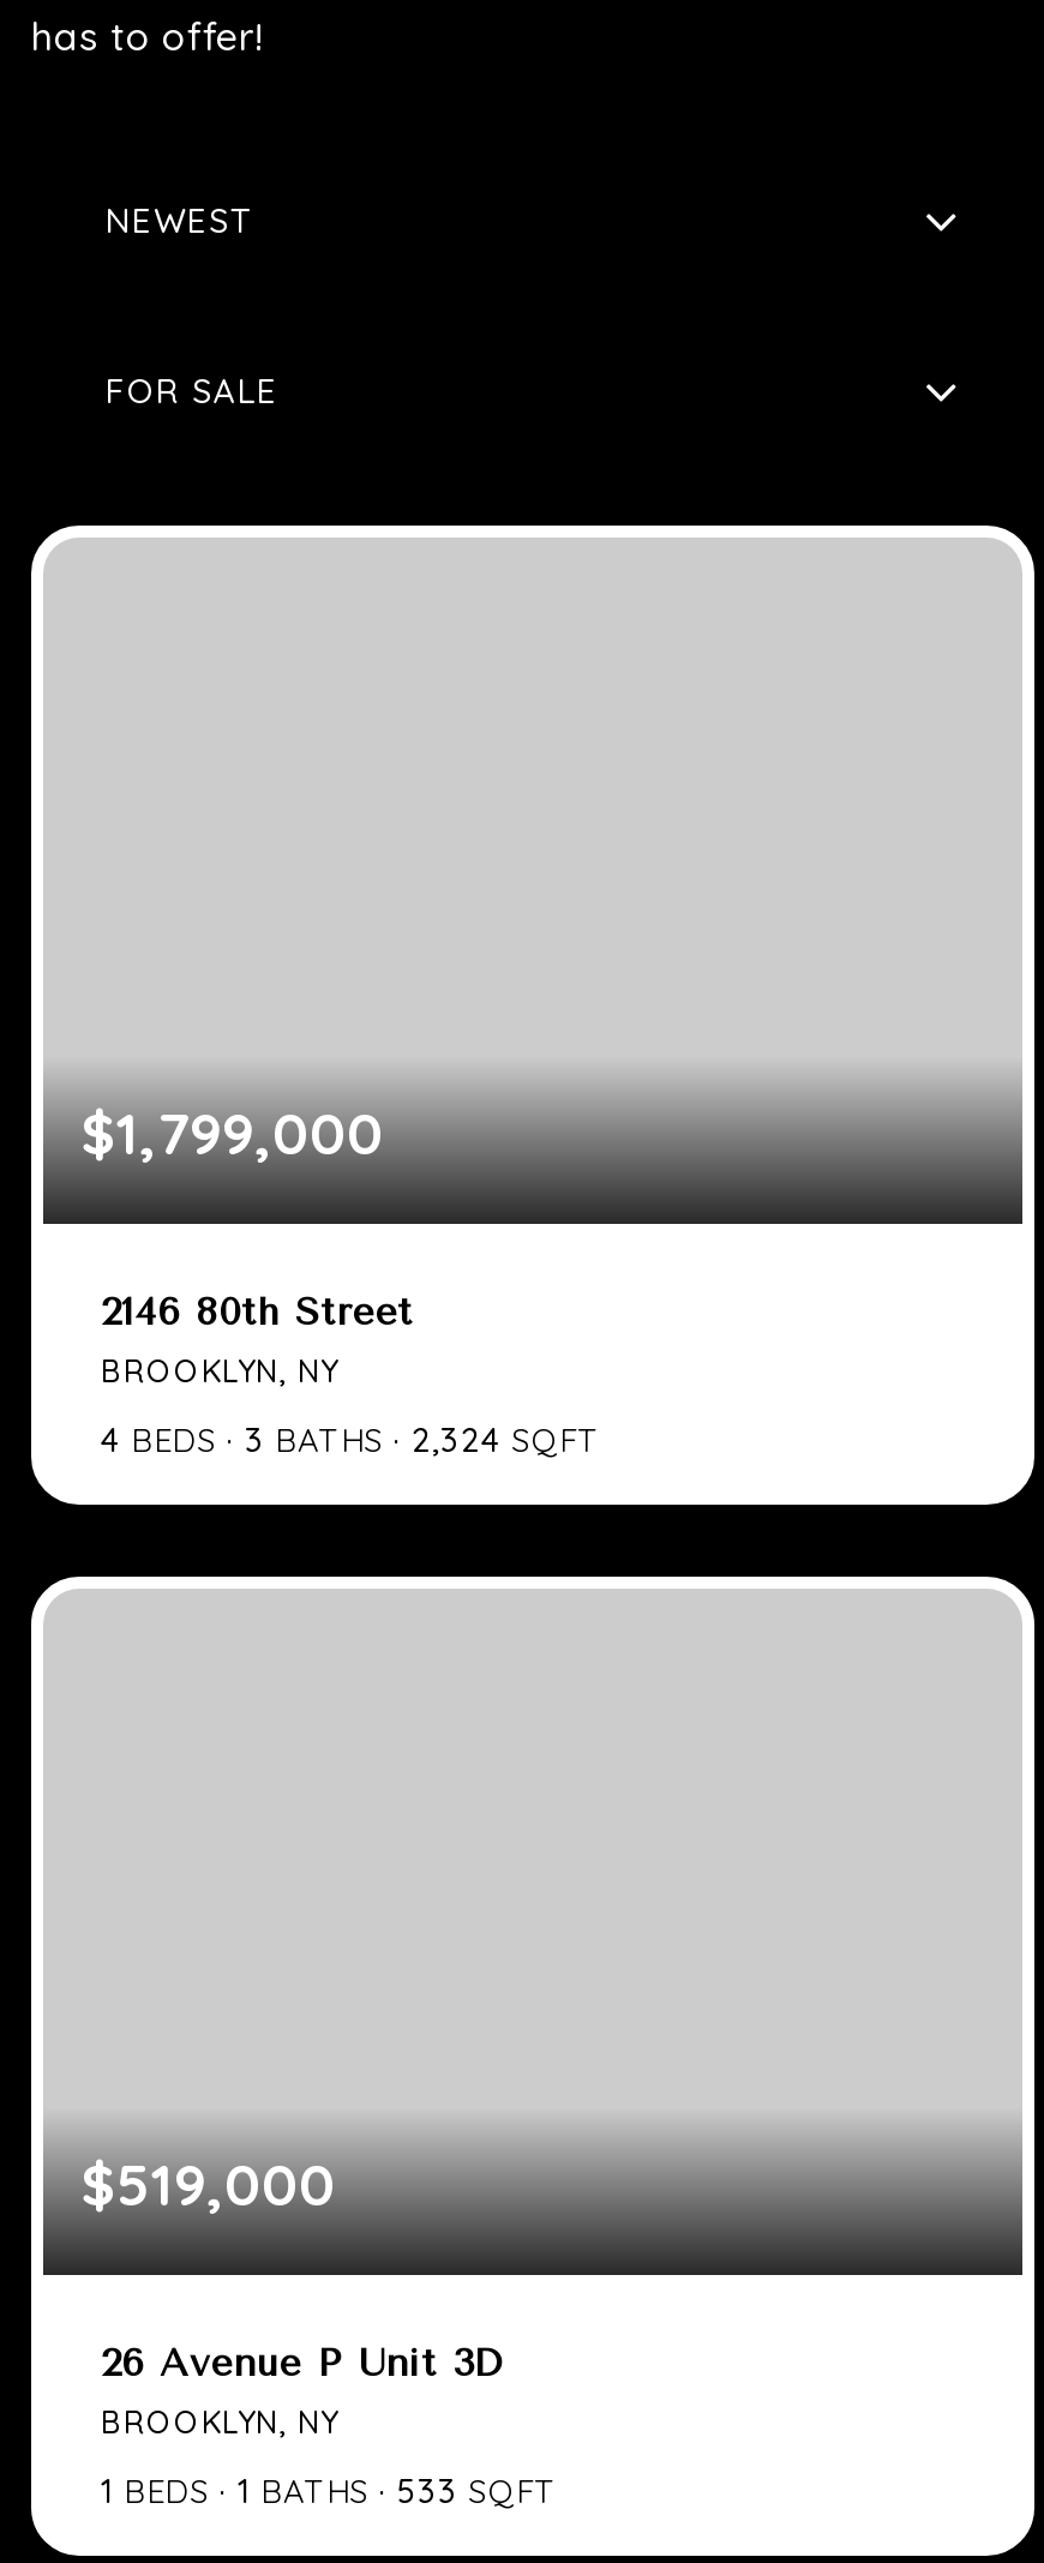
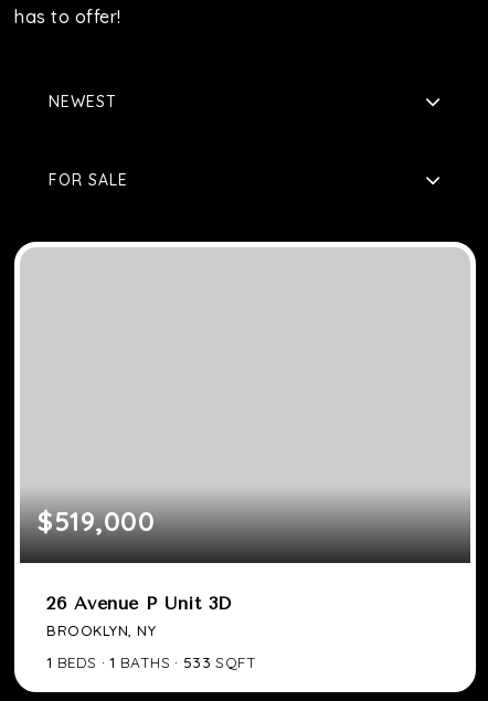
- $1,799,000
- 2146 80th Street
- BROOKLYN, NY
- 4 BEDS
- 3 BATHS
- 2,324 SQFT
